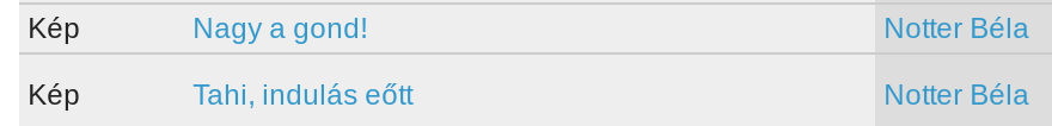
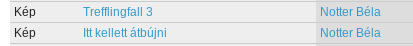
- Nagy a gond!
+ Trefflingfall 3

- Tahi, indulás eőtt
+ Itt kellett átbújni
